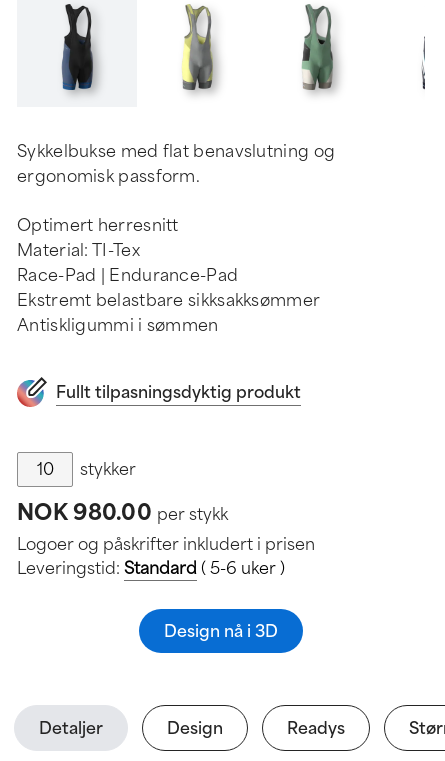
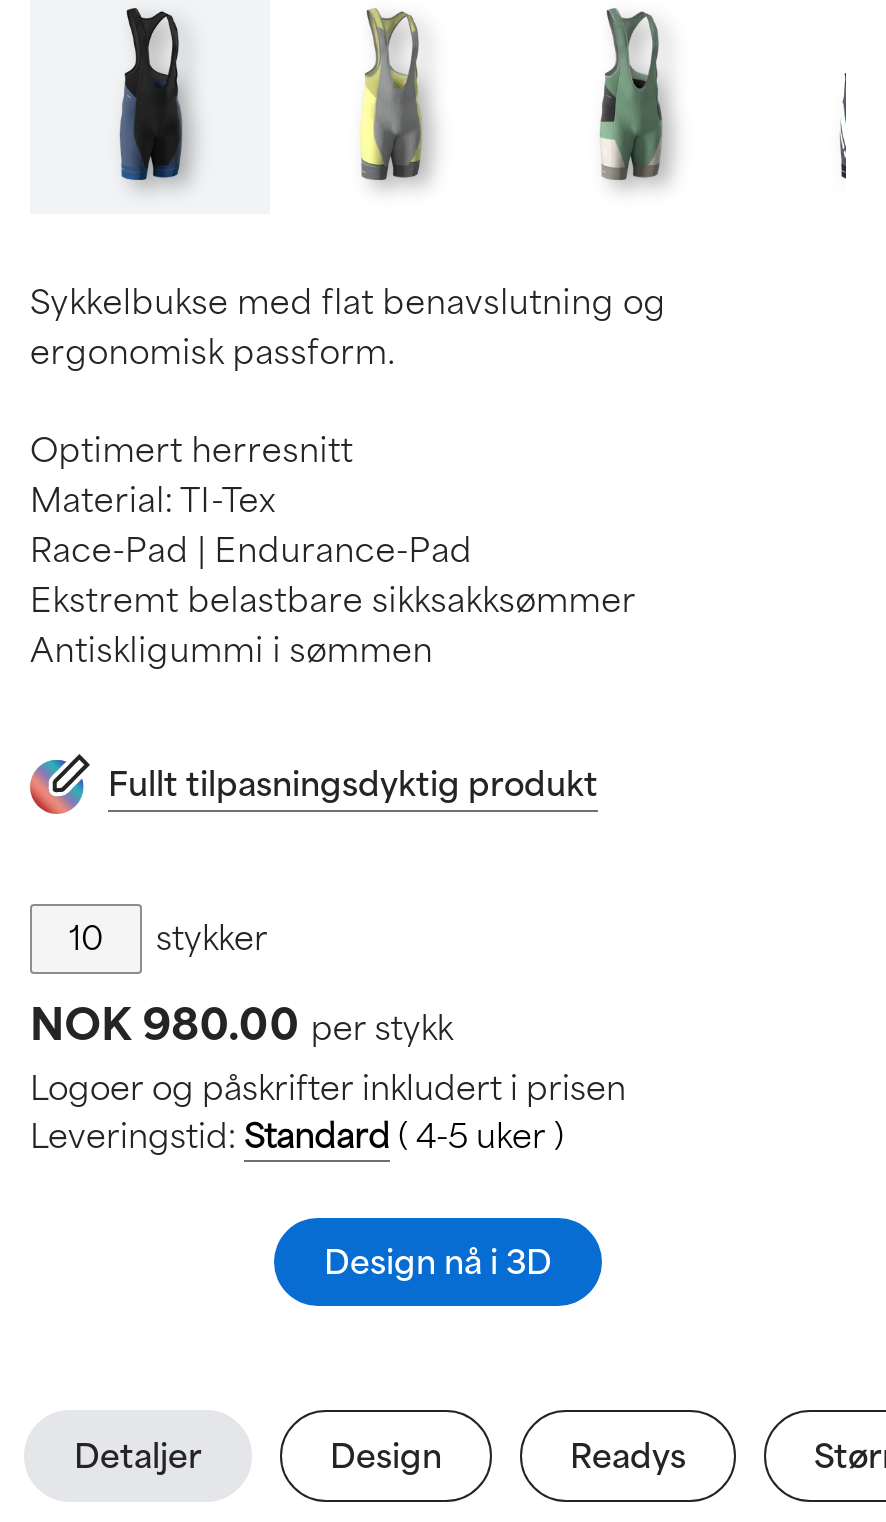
- Leveringstid: Standard (5-6 uker)
+ Leveringstid: Standard (4-5 uker)
